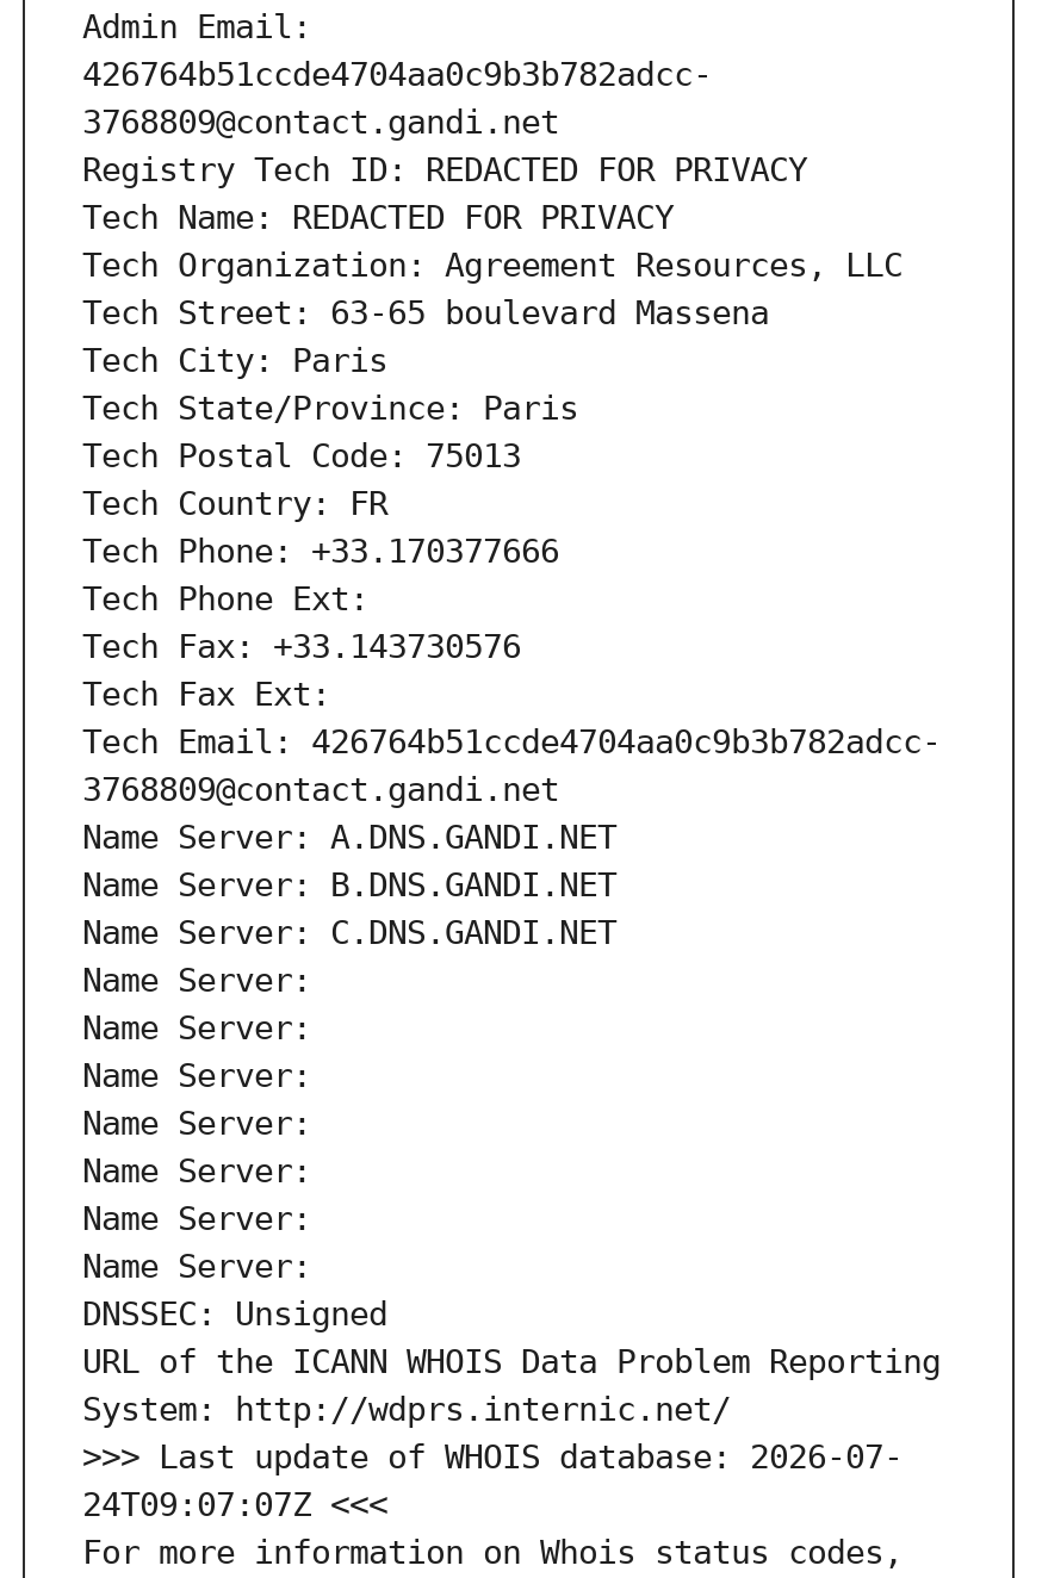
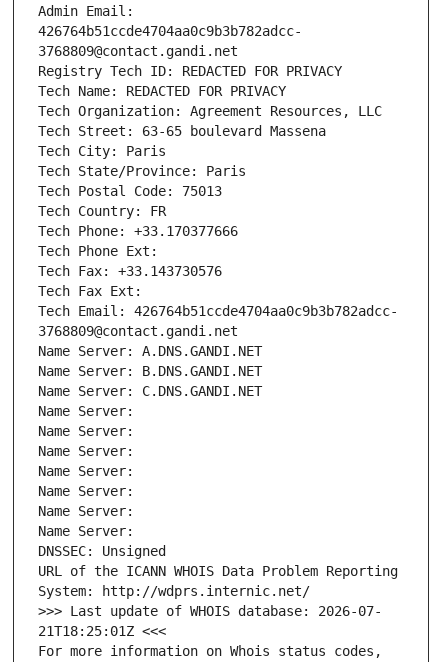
- 24T09:07:07Z <<<
+ 21T18:25:01Z <<<
